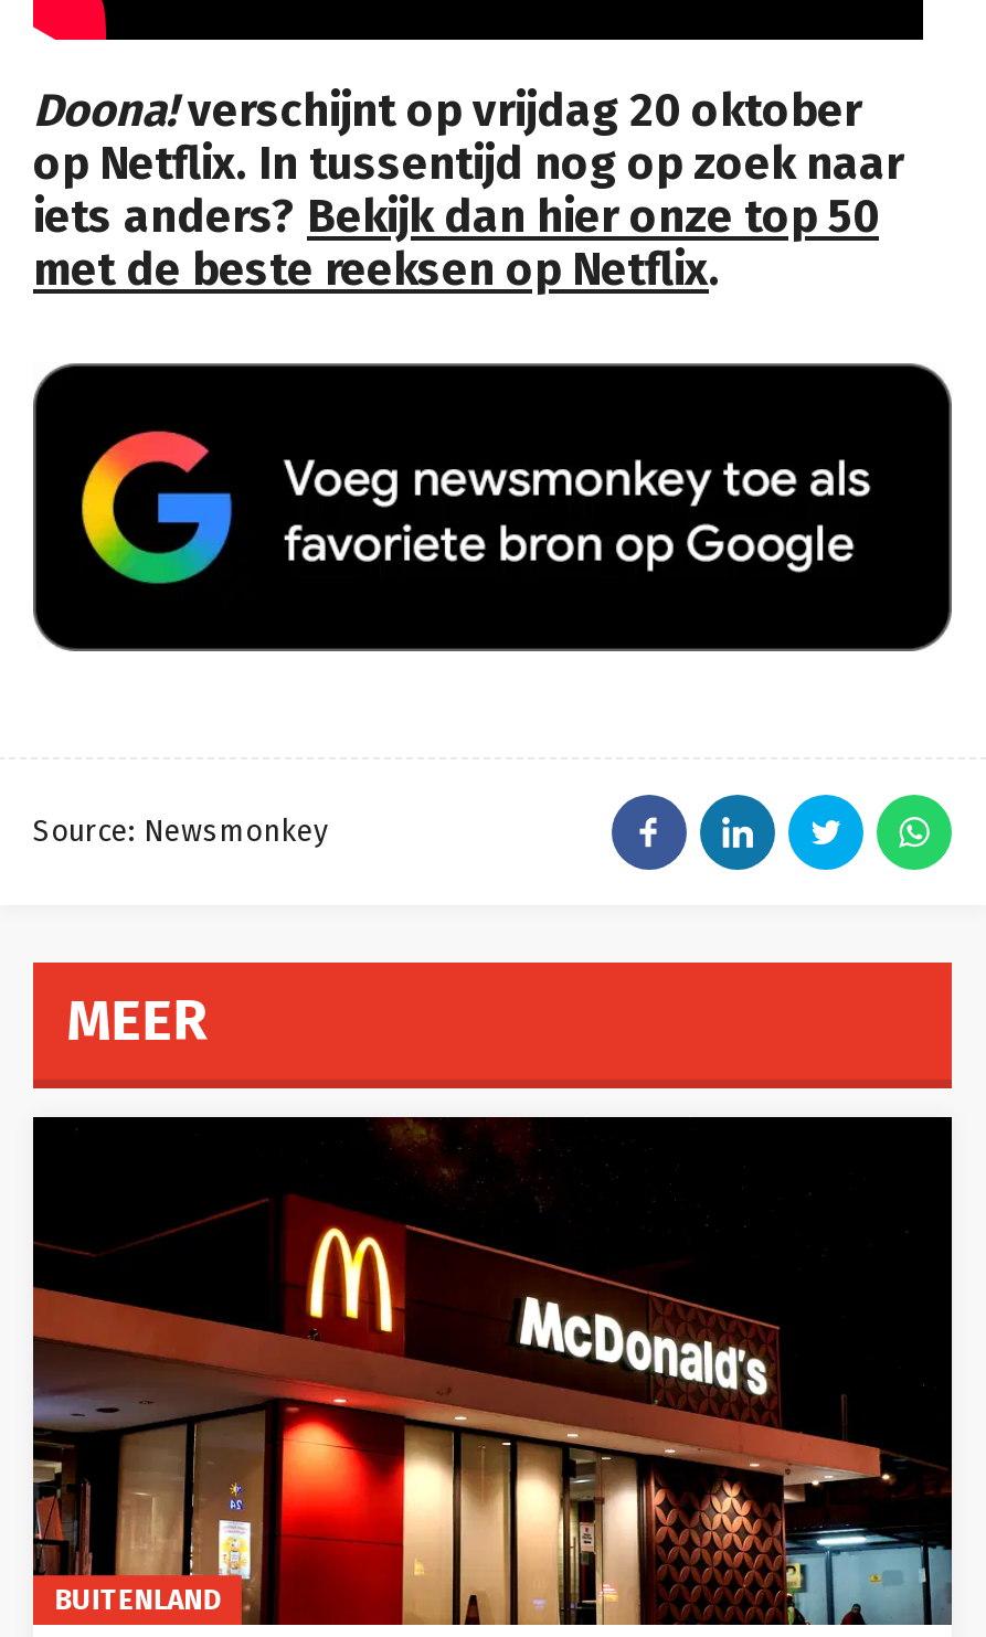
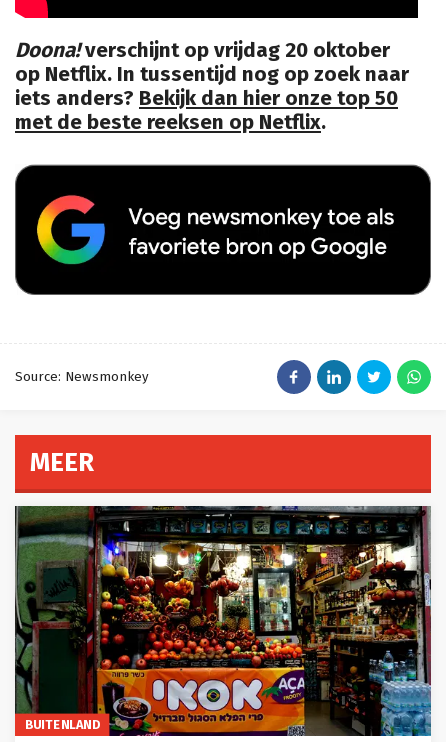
- [image]
+ [image]
